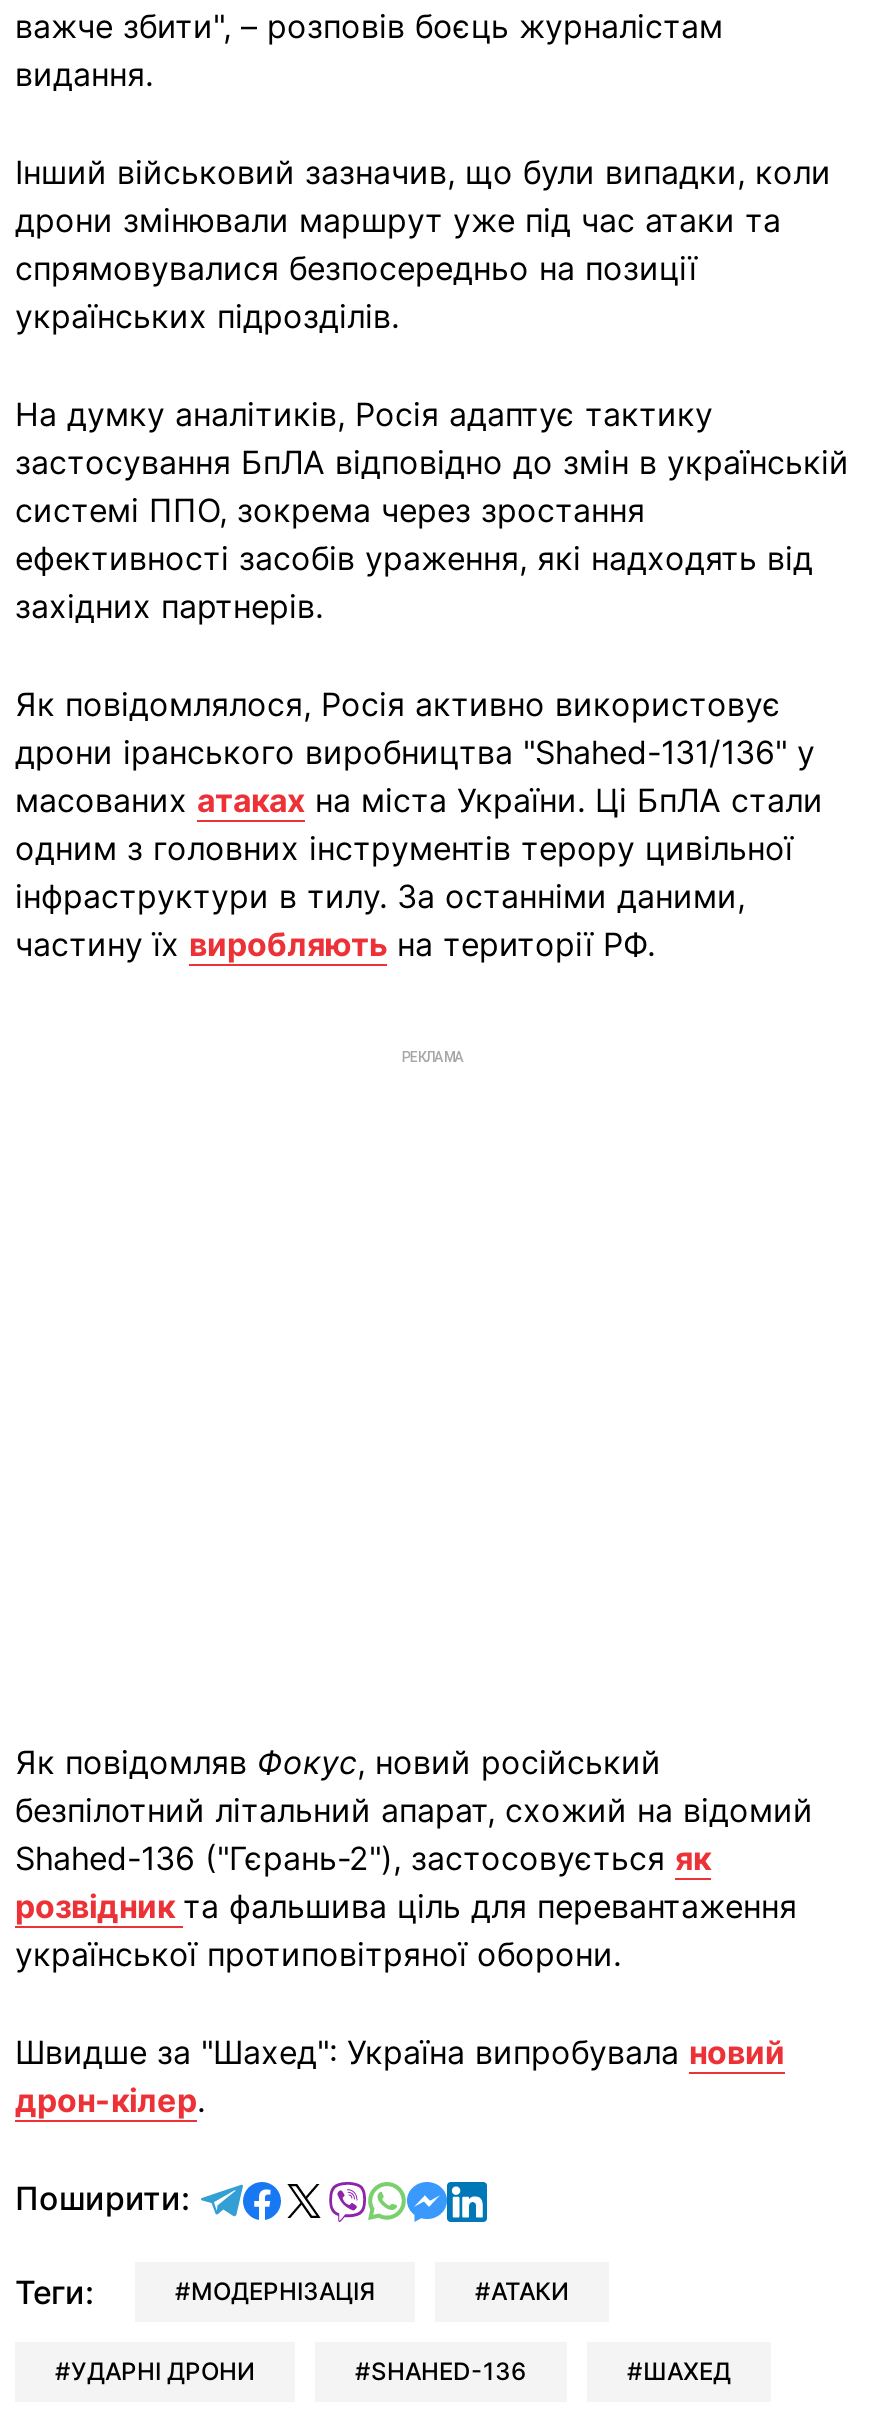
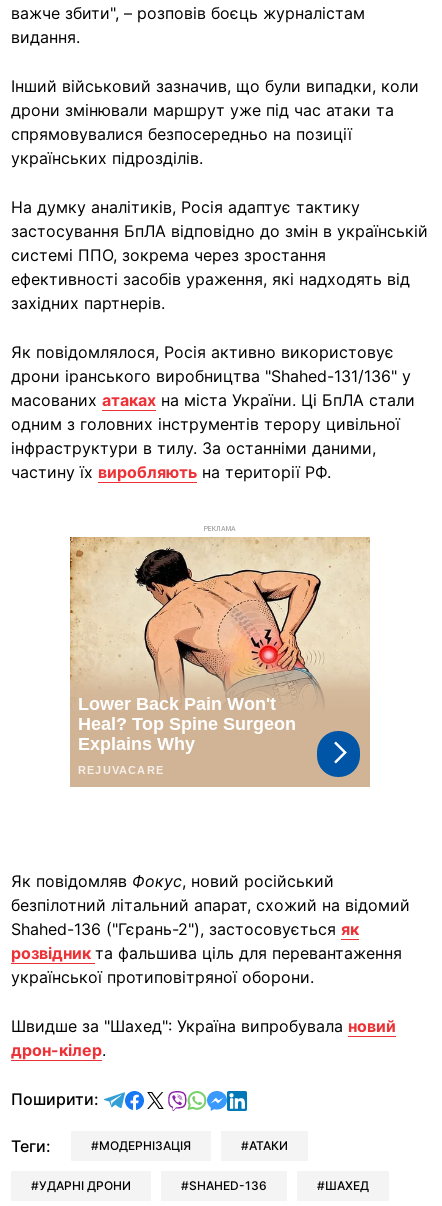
+ [image]
